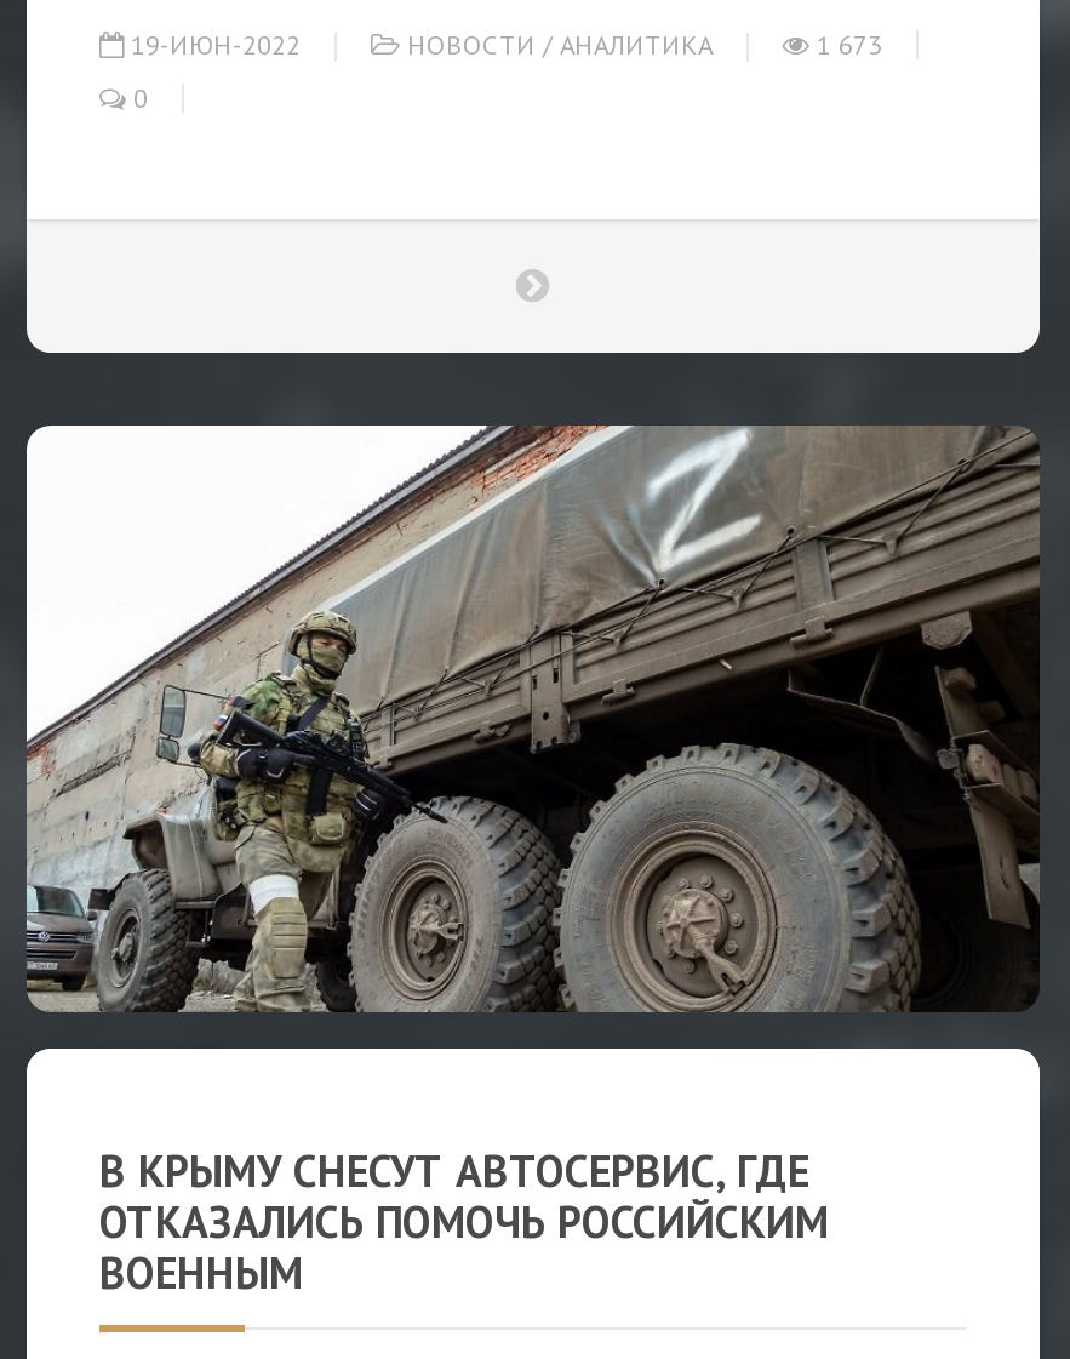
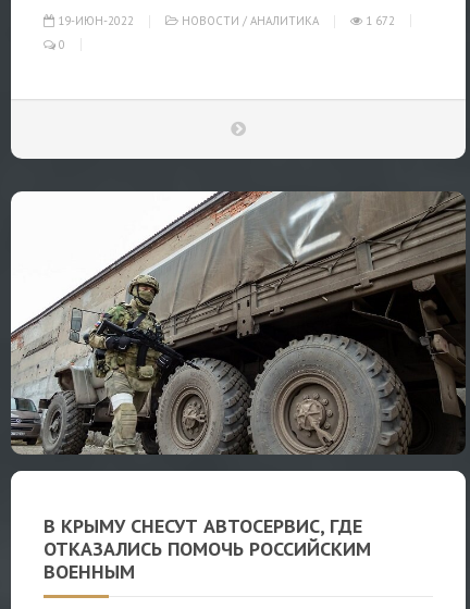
- 1 673
+ 1 672
